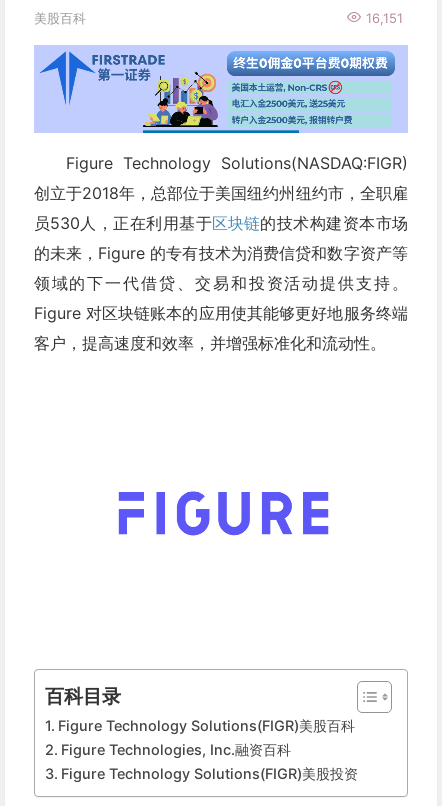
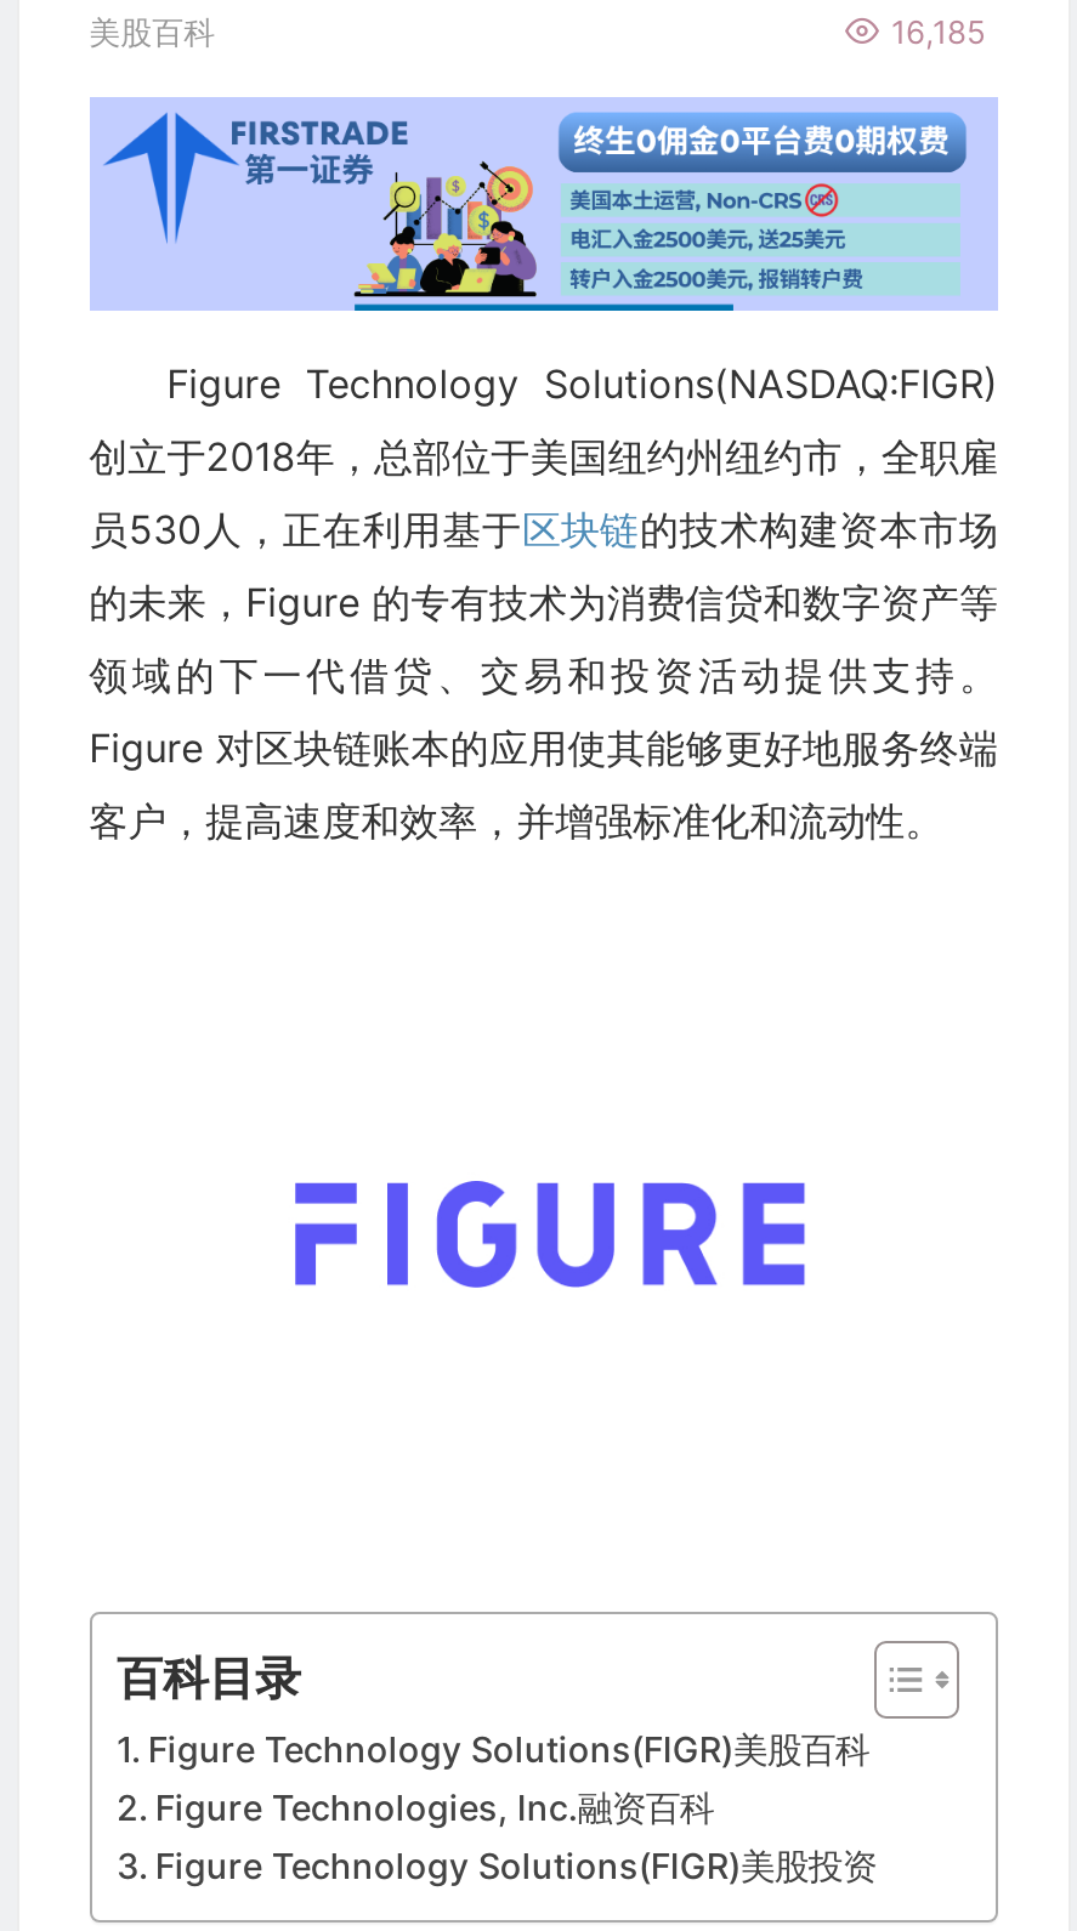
- 16,151
+ 16,185
